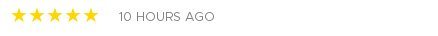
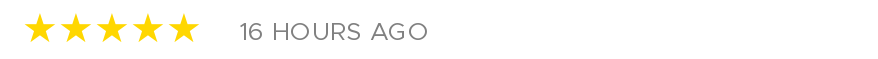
- 10 HOURS AGO
+ 16 HOURS AGO
